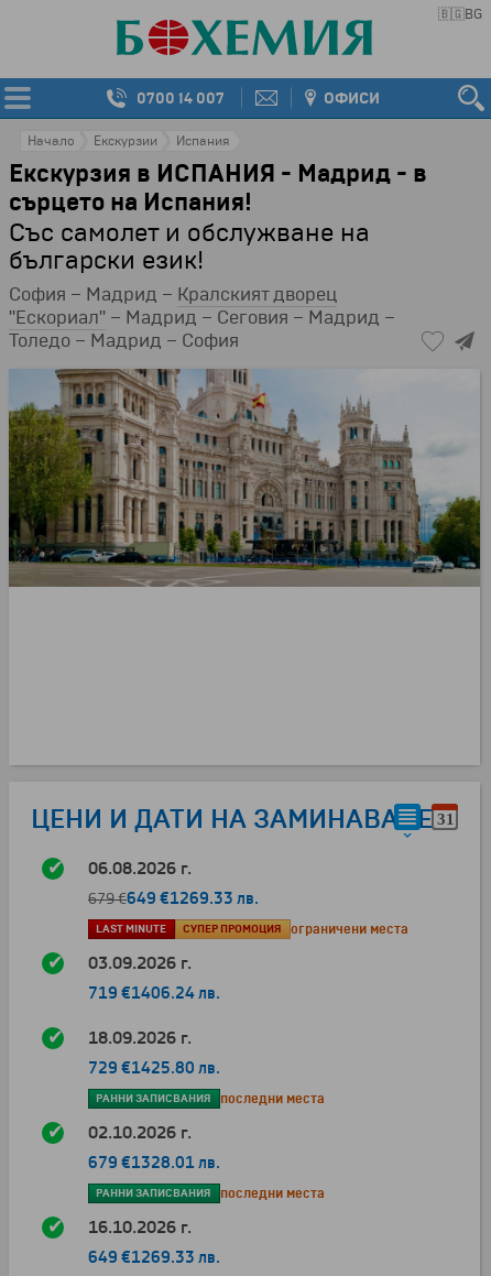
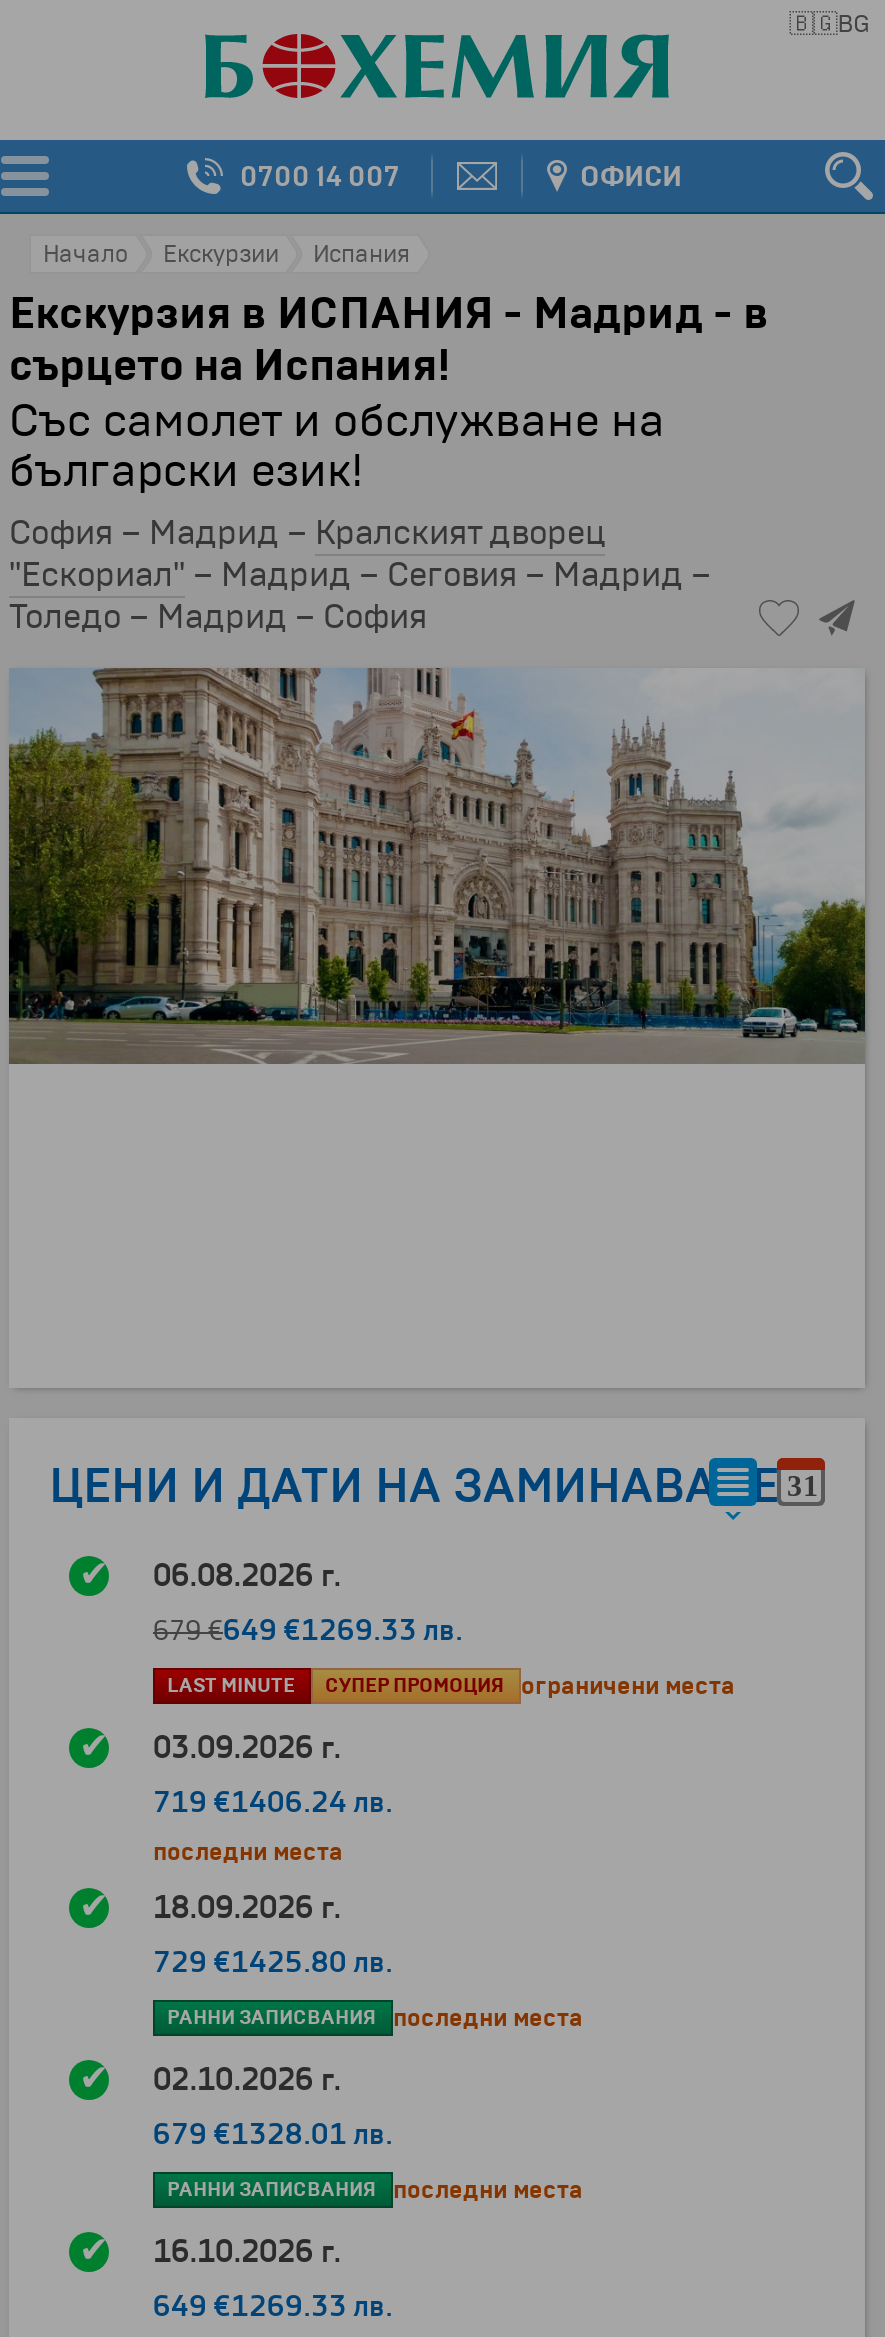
+ последни места
